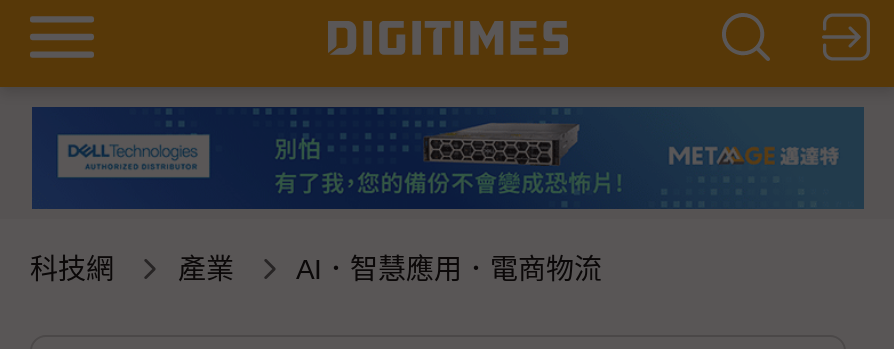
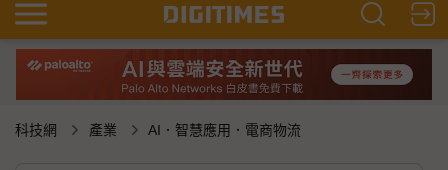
- [image]
+ [image]
